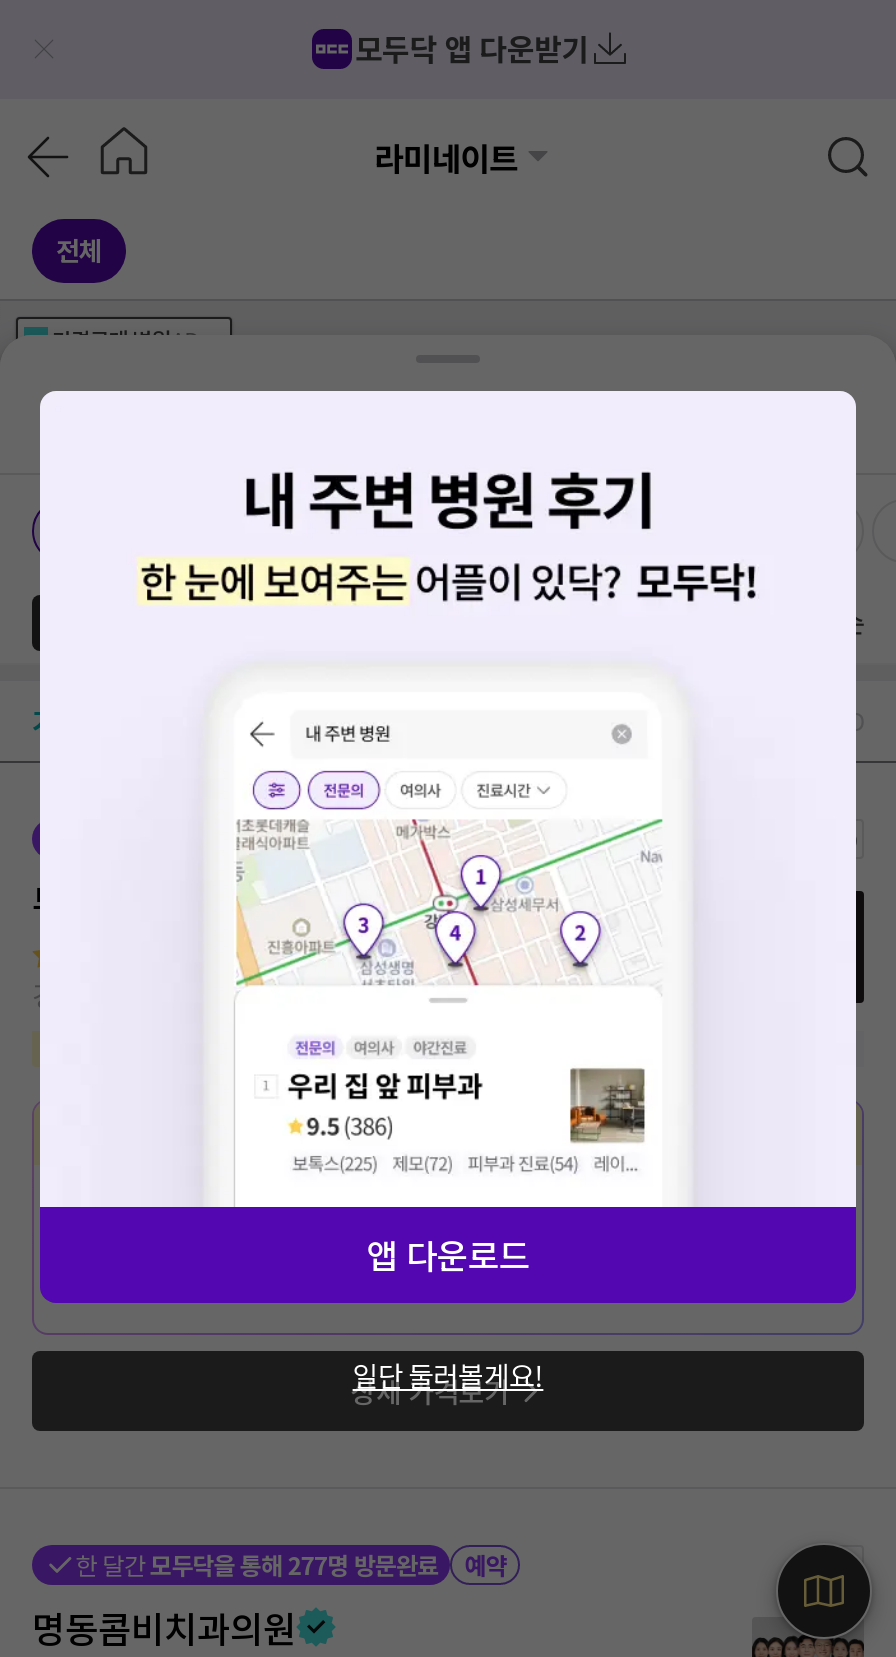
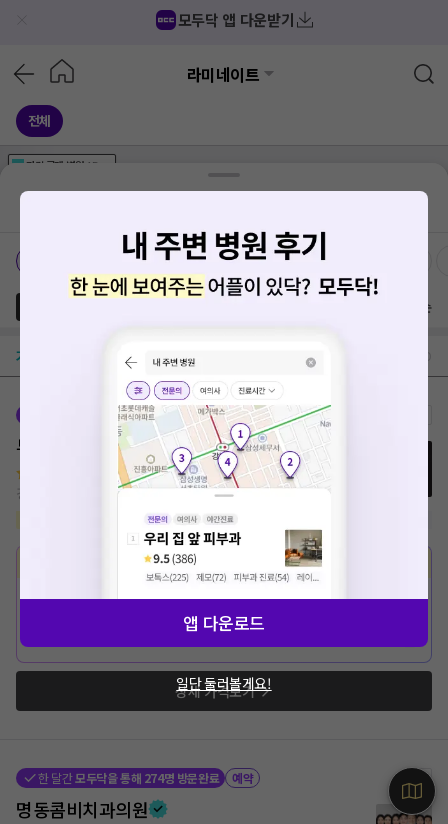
- 한 달간모두닥을 통해277명 방문완료
+ 한 달간모두닥을 통해274명 방문완료
